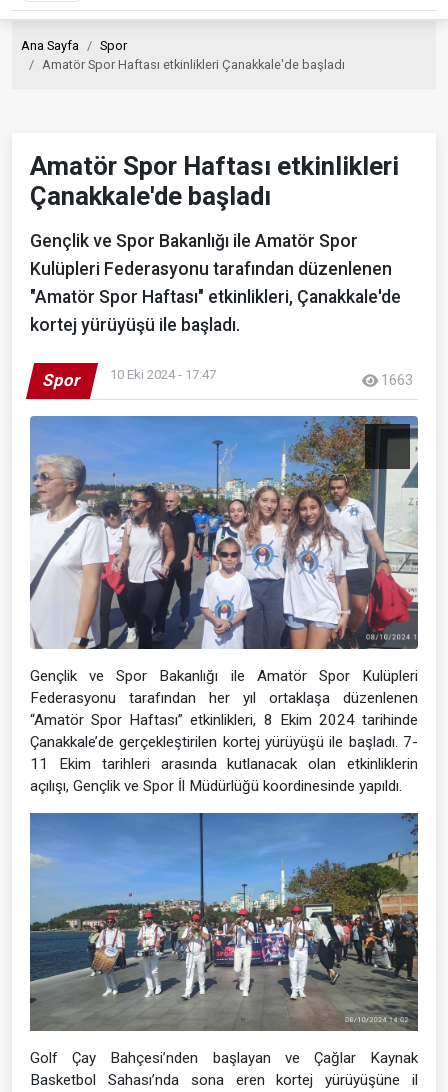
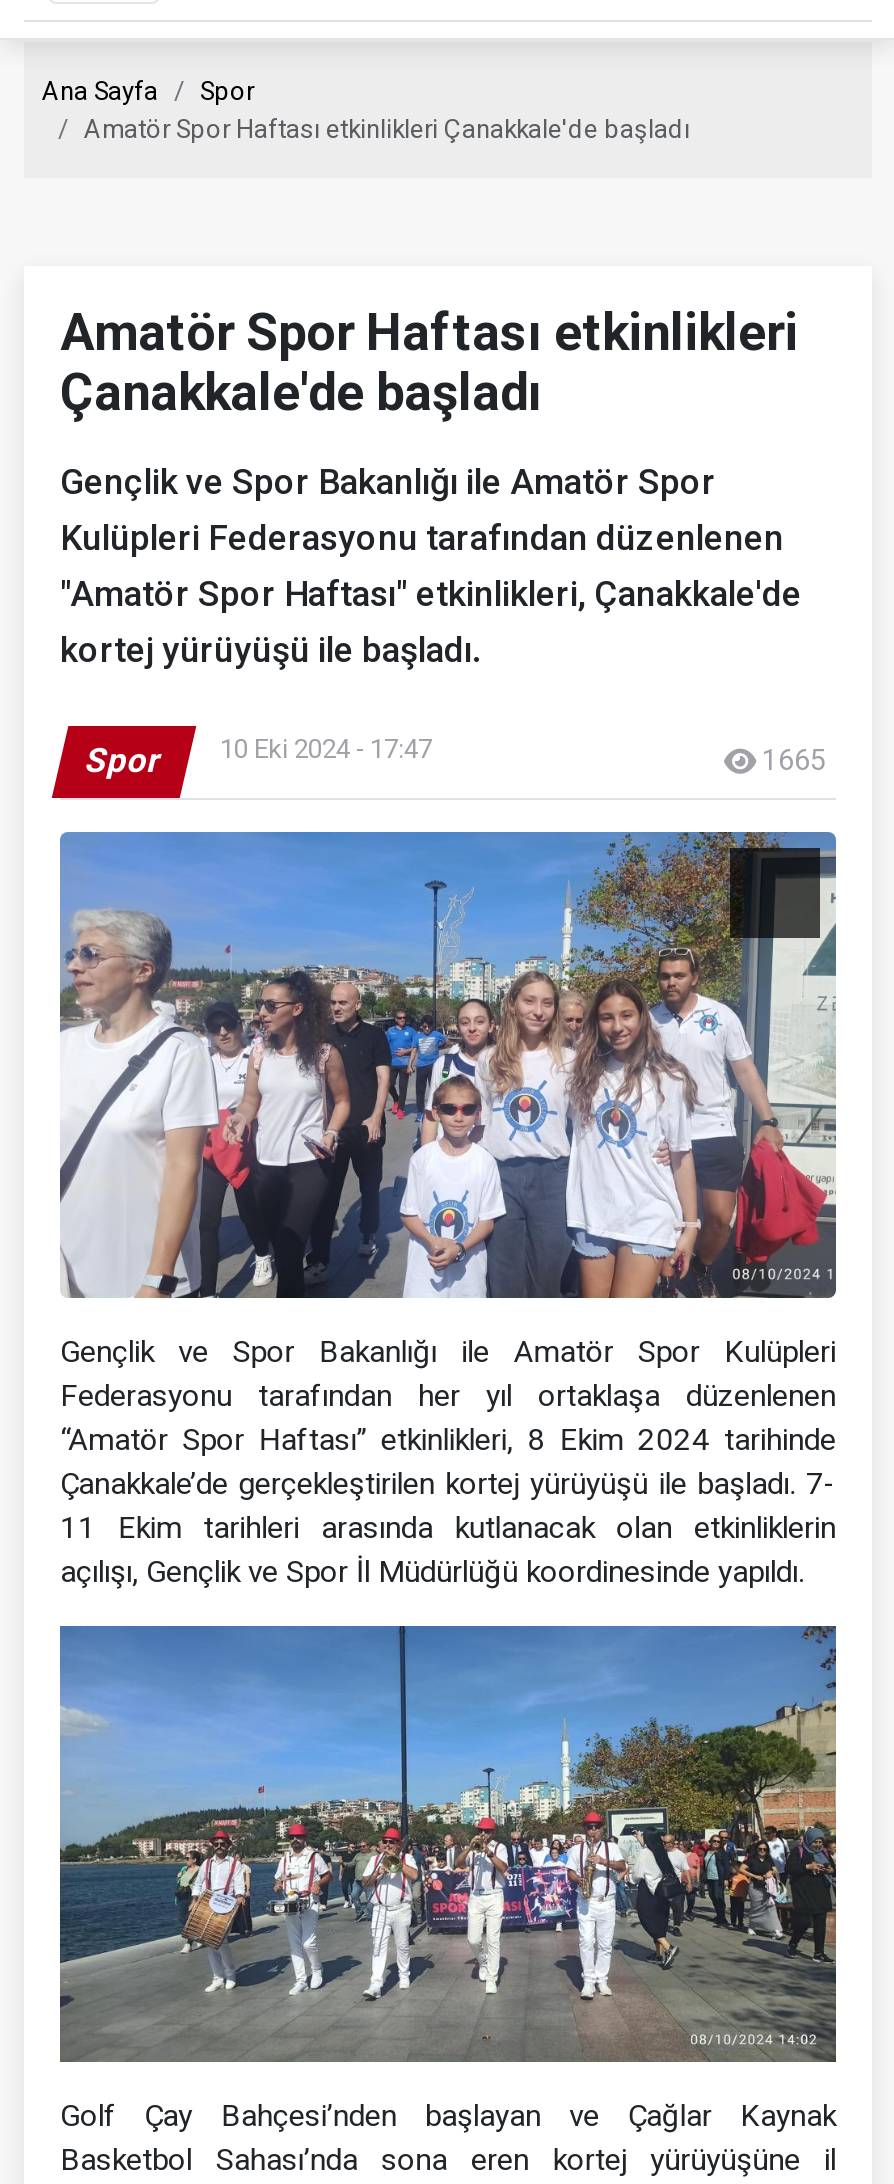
- 1663
+ 1665
